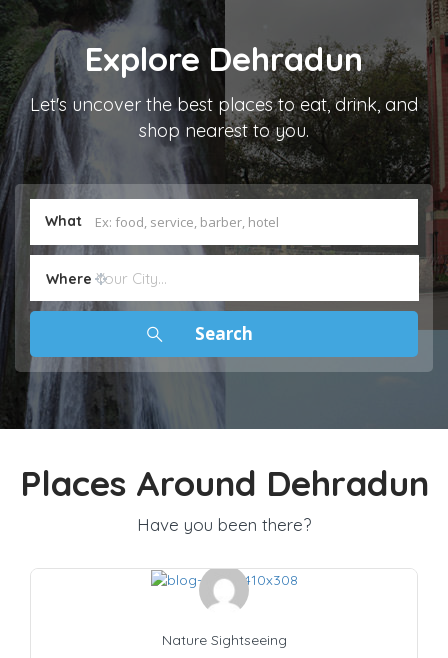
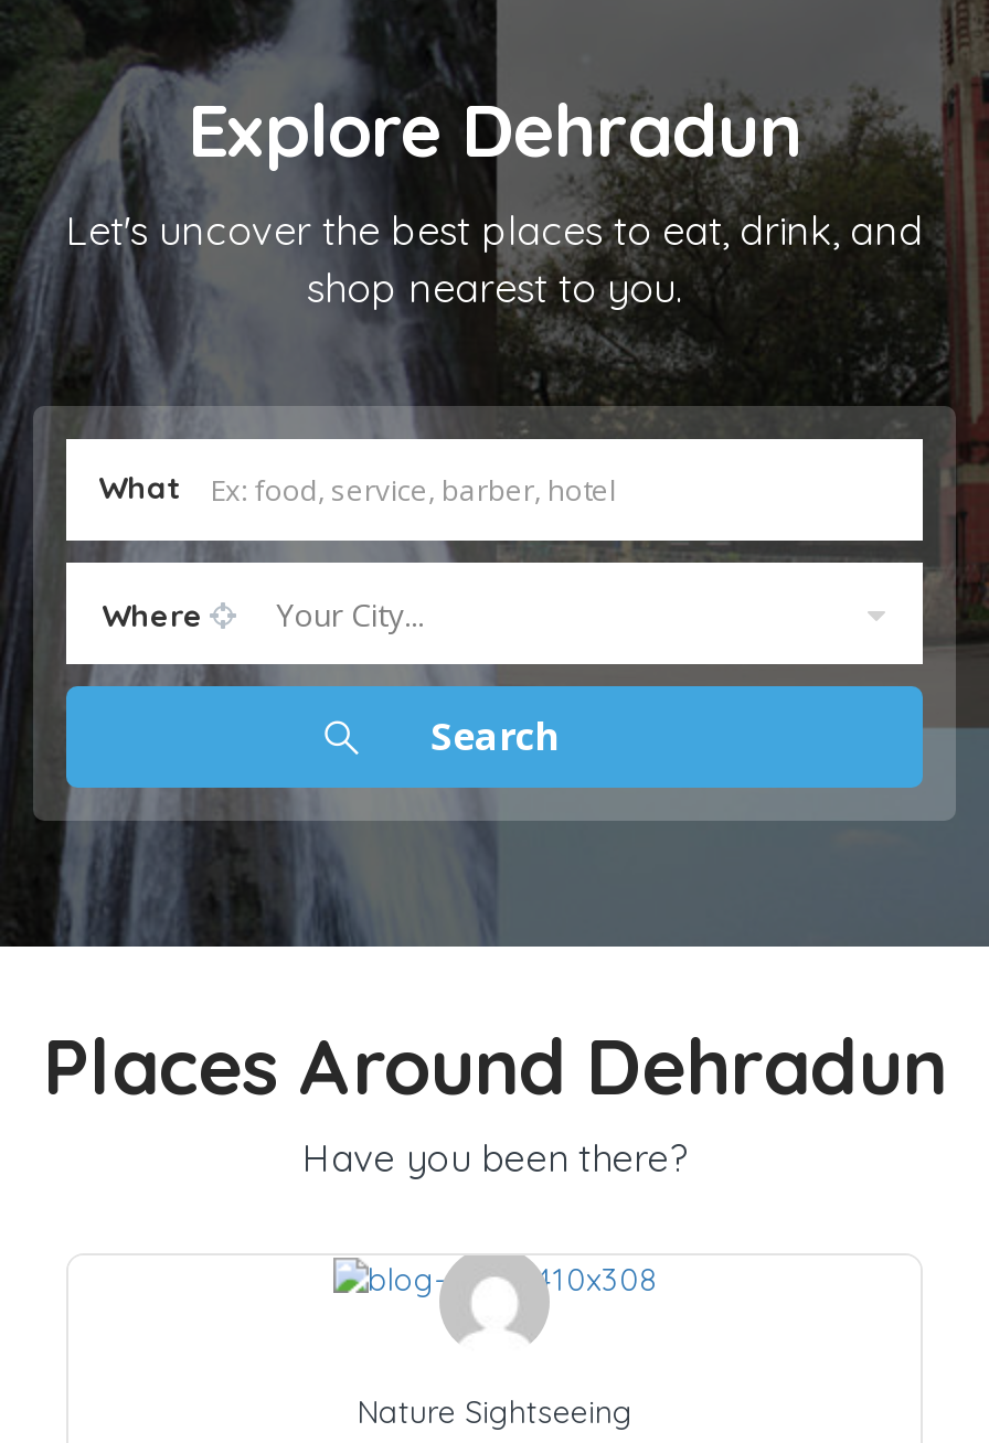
+ Your City...
